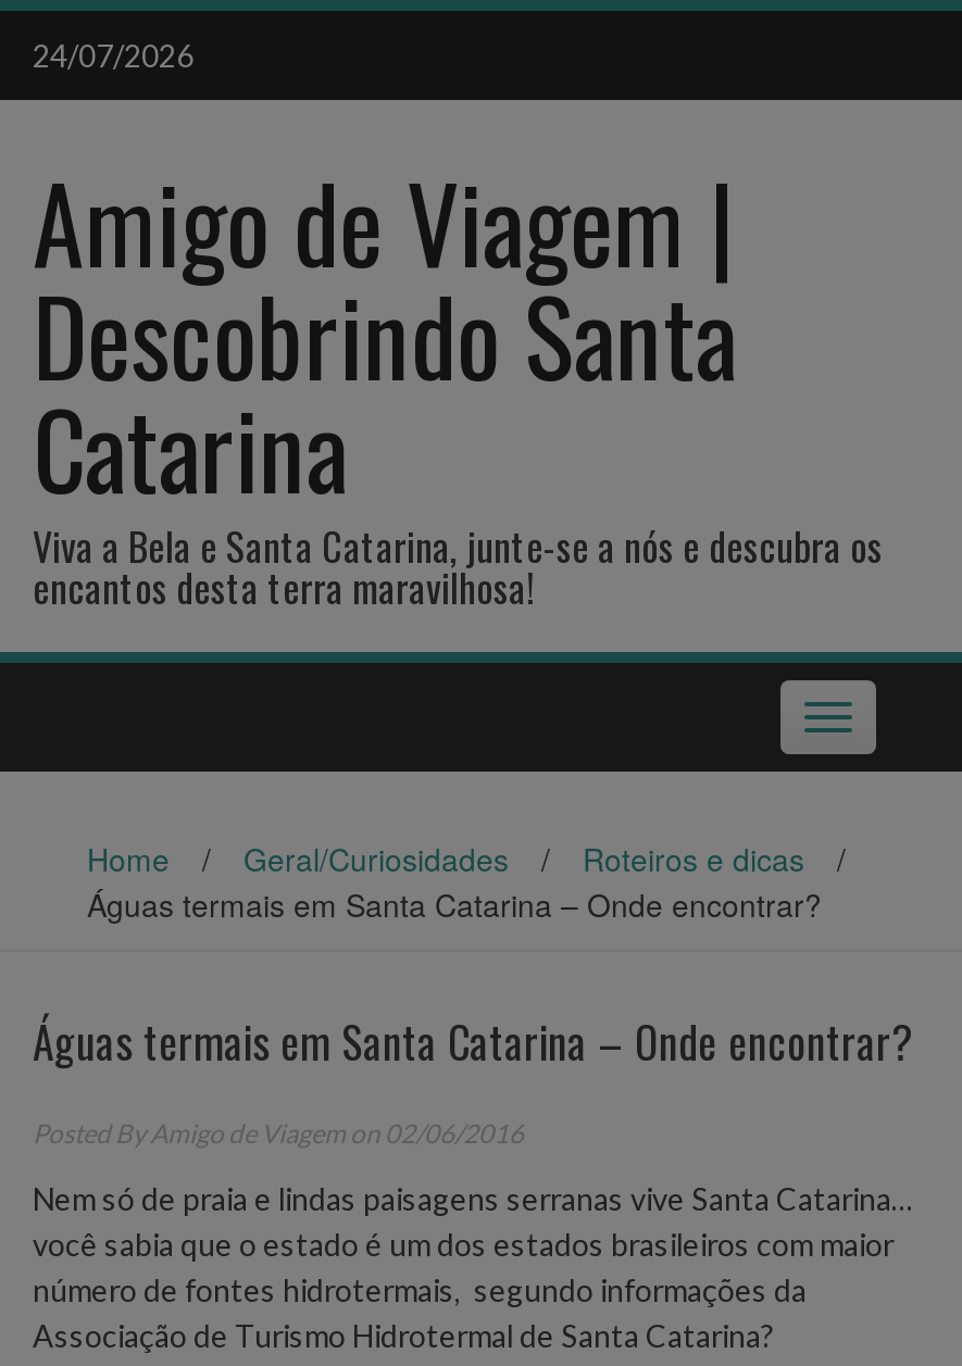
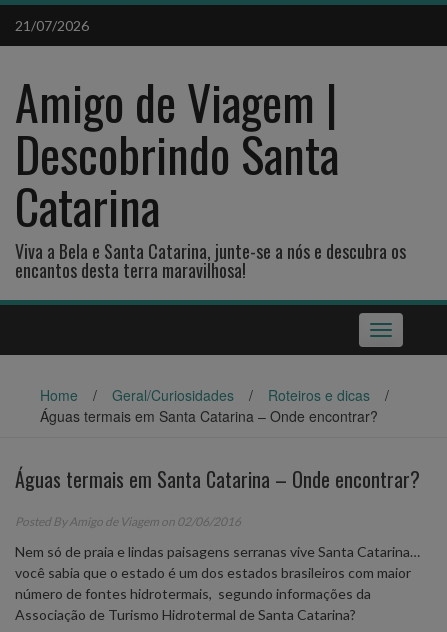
- 24/07/2026
+ 21/07/2026
